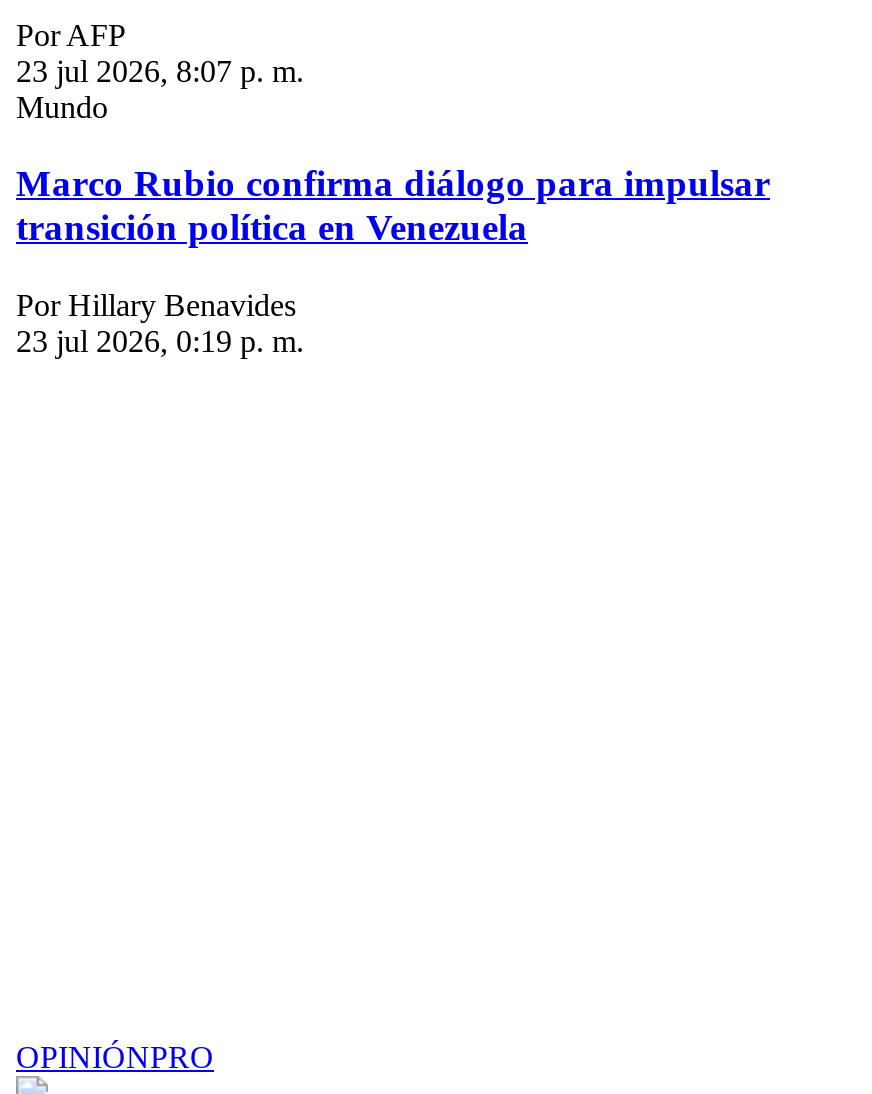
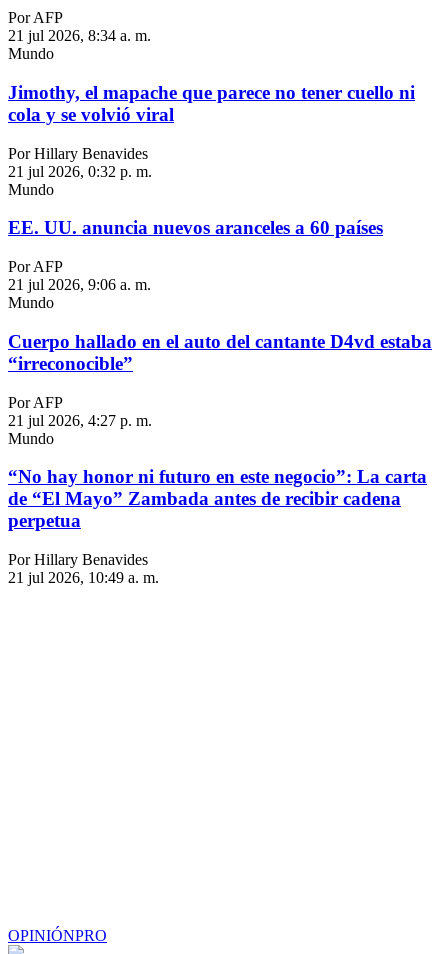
- 23 jul 2026, 8:07 p. m.
+ 21 jul 2026, 8:34 a. m.

- Marco Rubio confirma diálogo para impulsar
- transición política en Venezuela
+ Jimothy, el mapache que parece no tener cuello ni
+ cola y se volvió viral

- 23 jul 2026, 0:19 p. m.
+ 21 jul 2026, 0:32 p. m.
+ Mundo
+ EE. UU. anuncia nuevos aranceles a 60 países
+ Por AFP
+ 21 jul 2026, 9:06 a. m.
+ Mundo
+ Cuerpo hallado en el auto del cantante D4vd estaba
+ “irreconocible”
+ Por AFP
+ 21 jul 2026, 4:27 p. m.
+ Mundo
+ “No hay honor ni futuro en este negocio”: La carta
+ de “El Mayo” Zambada antes de recibir cadena
+ perpetua
+ Por Hillary Benavides
+ 21 jul 2026, 10:49 a. m.
